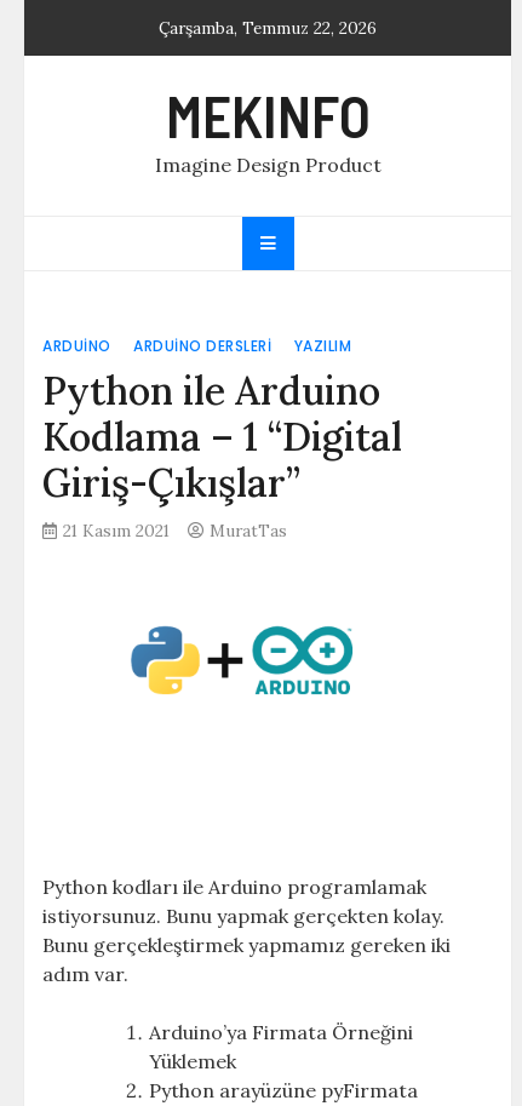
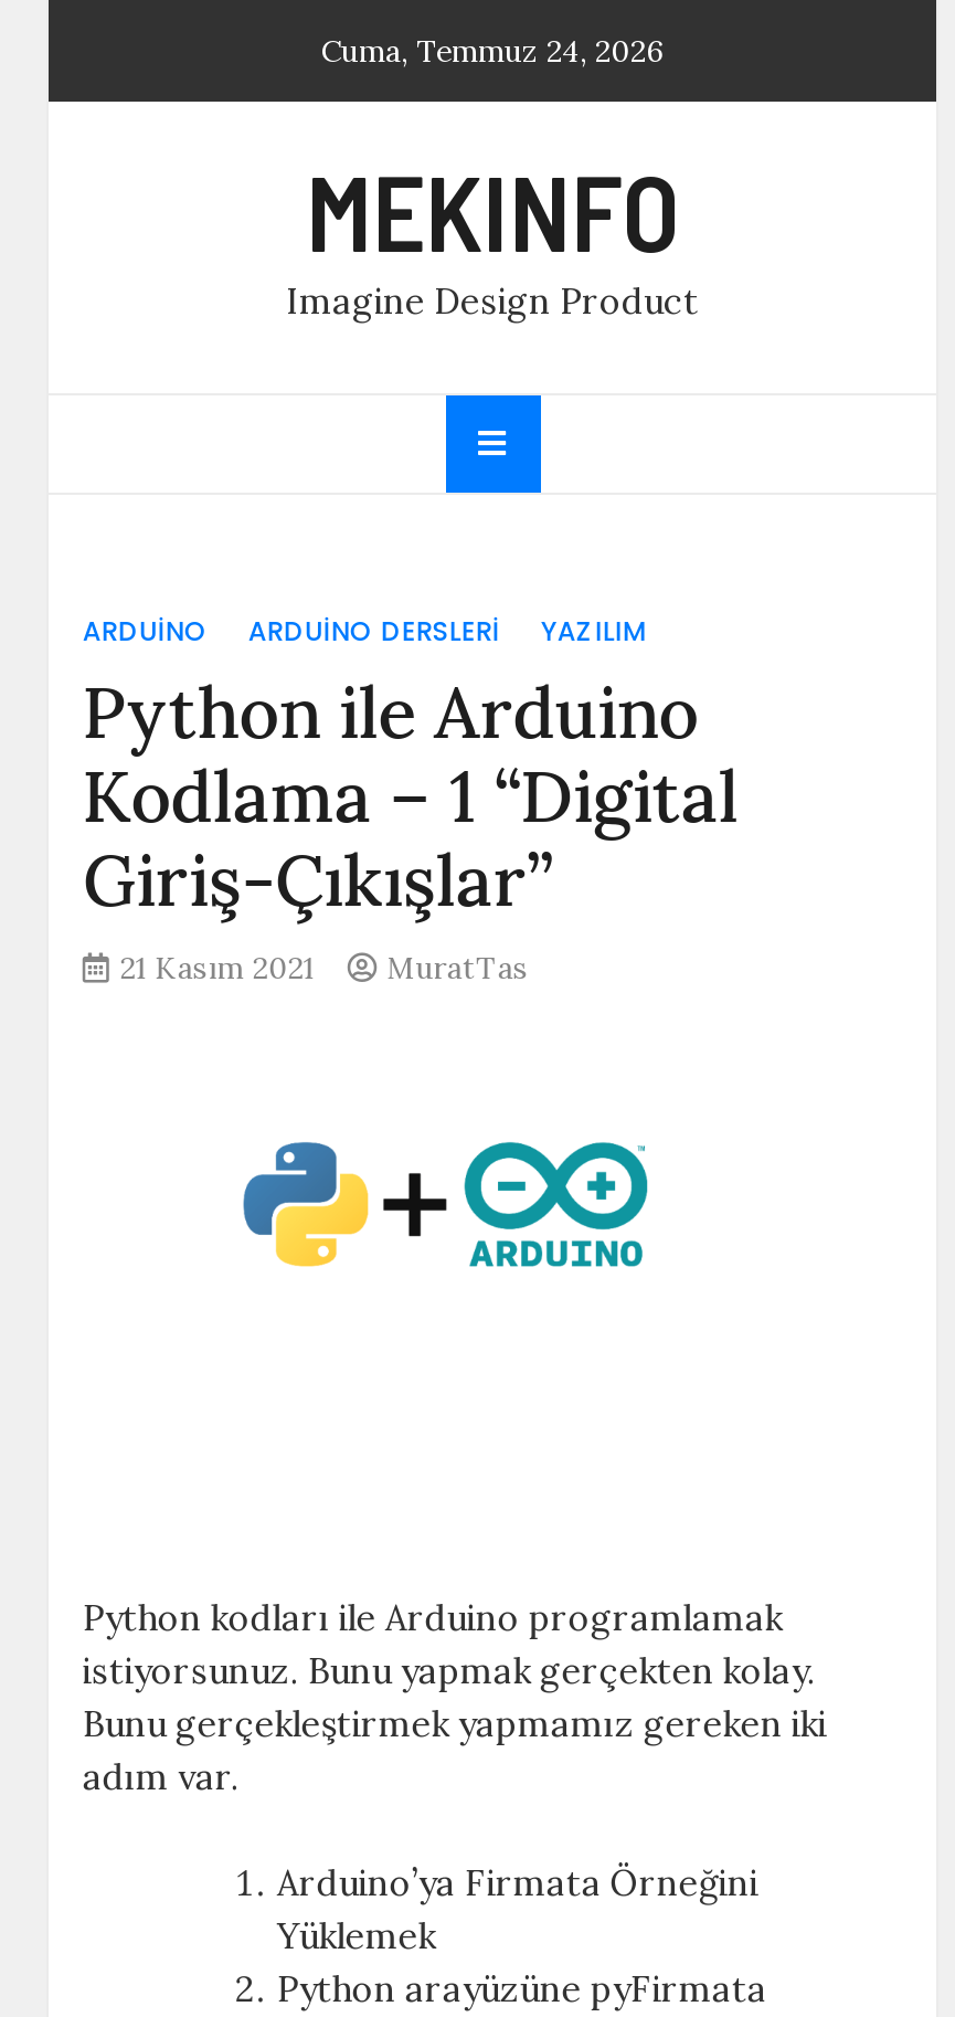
- Çarşamba, Temmuz 22, 2026
+ Cuma, Temmuz 24, 2026
